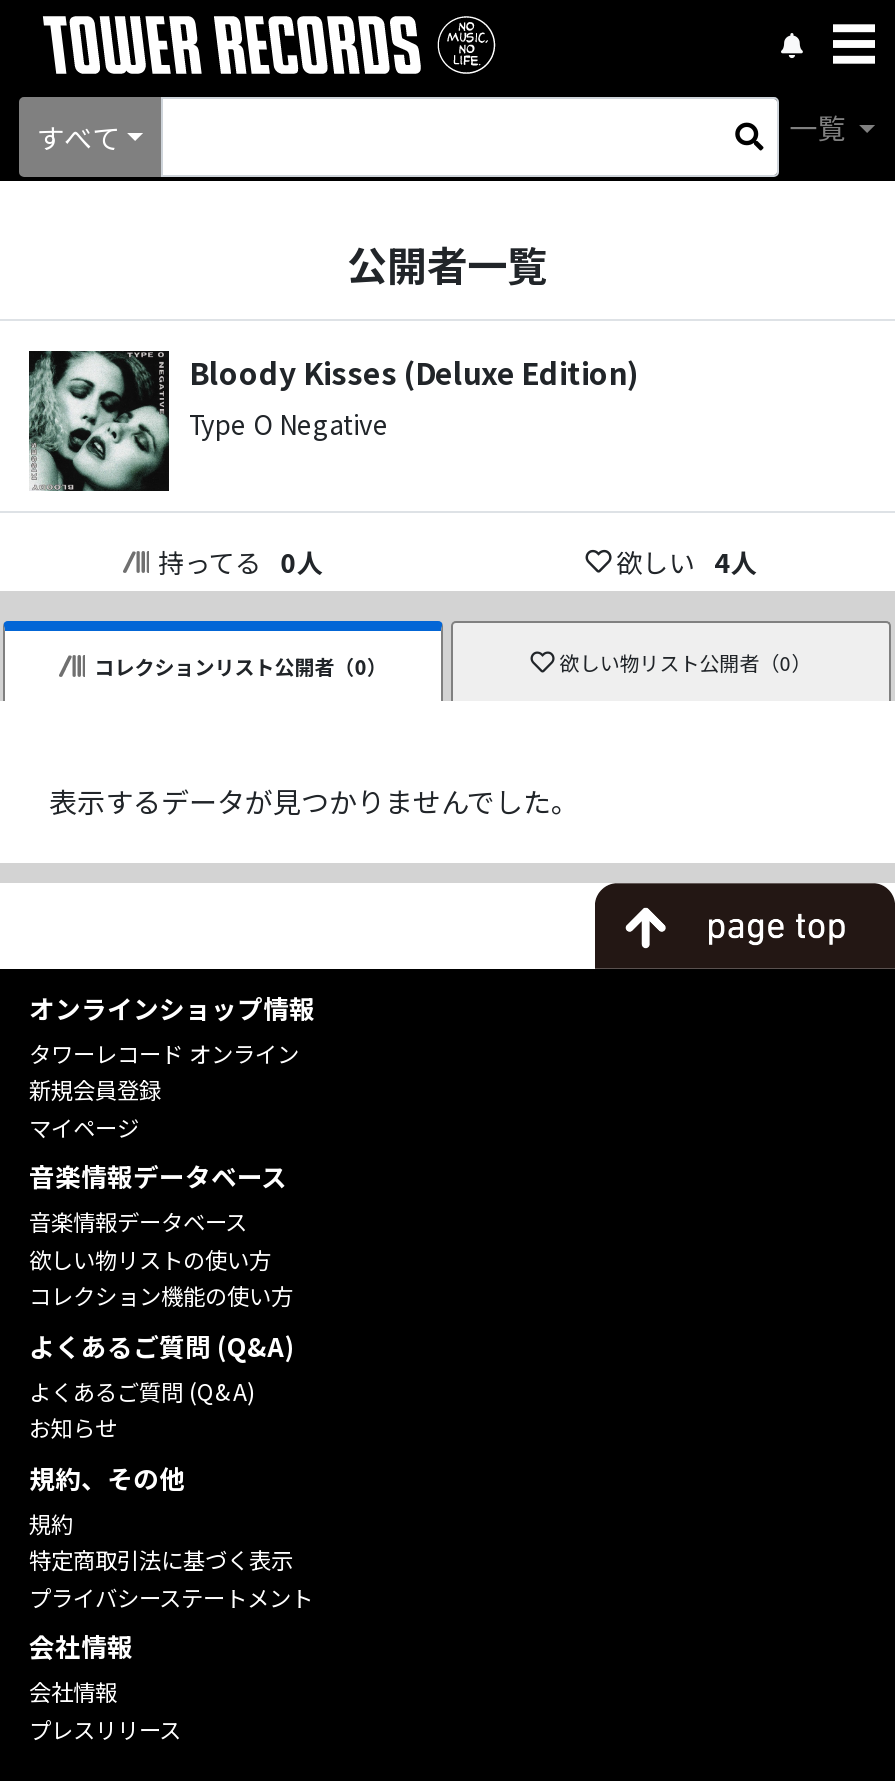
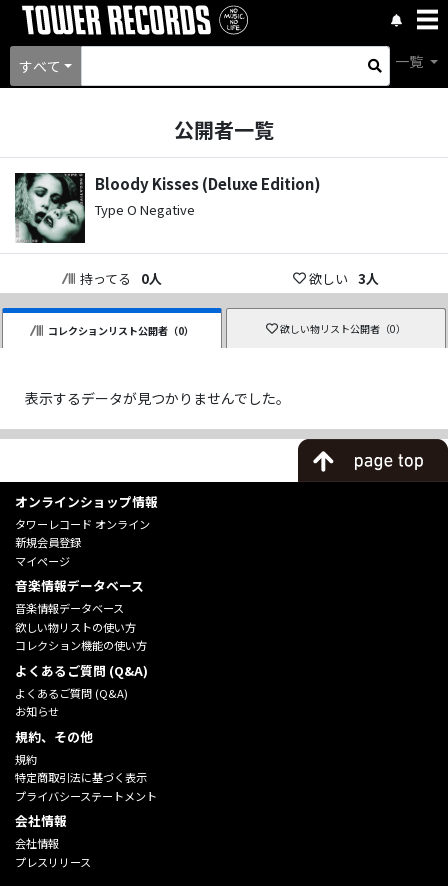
- 欲しい 4人
+ 欲しい 3人
